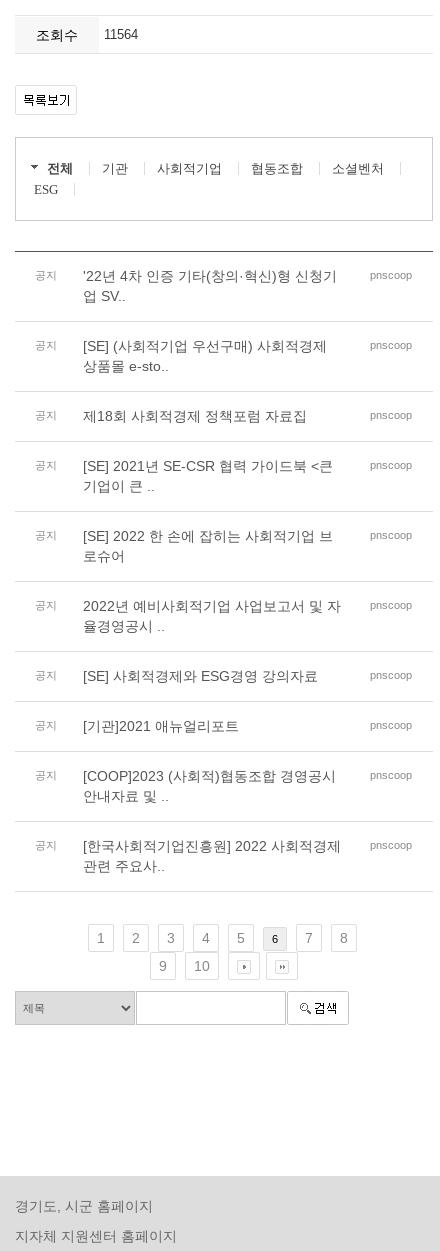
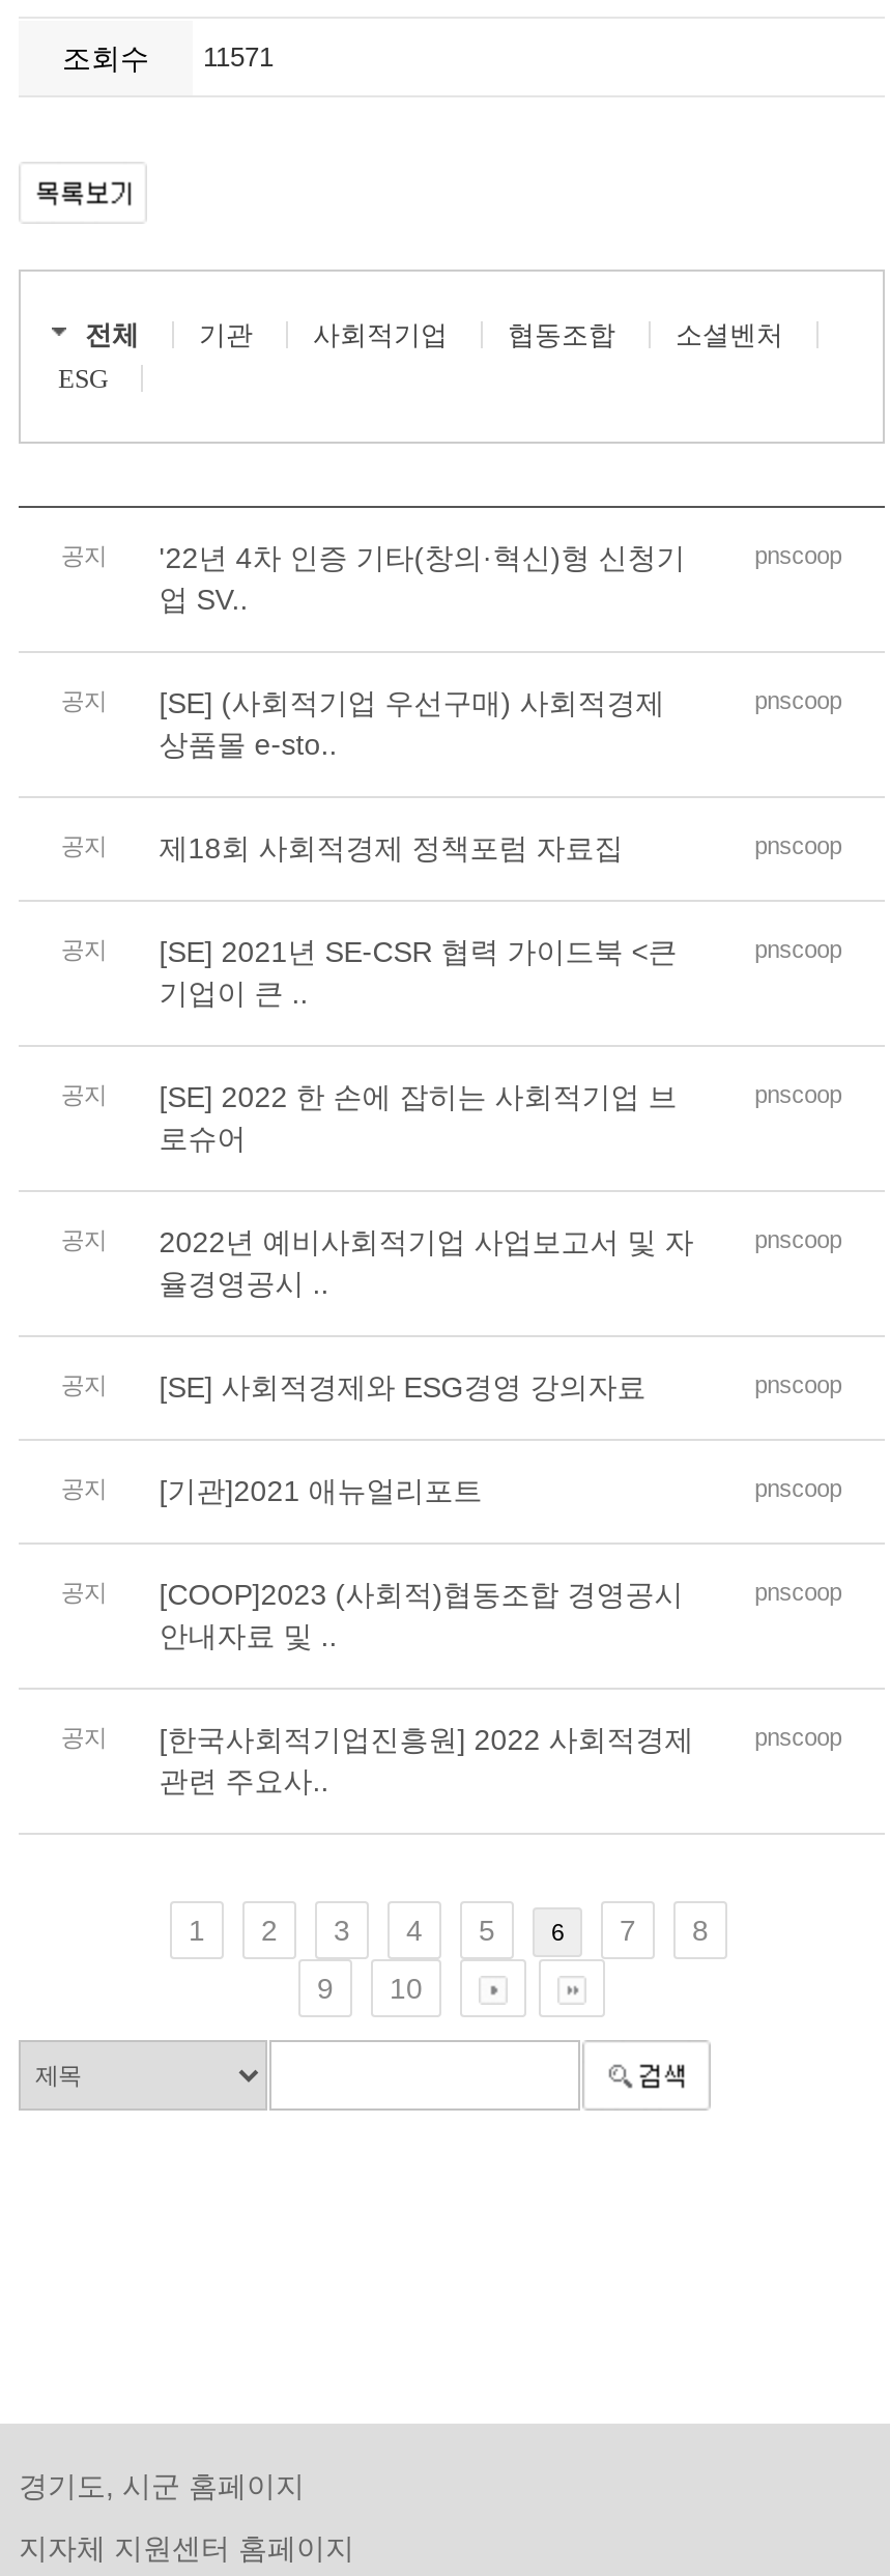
- 조회수 11564
+ 조회수 11571
